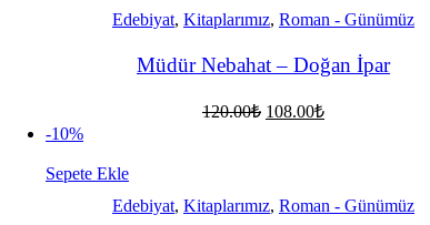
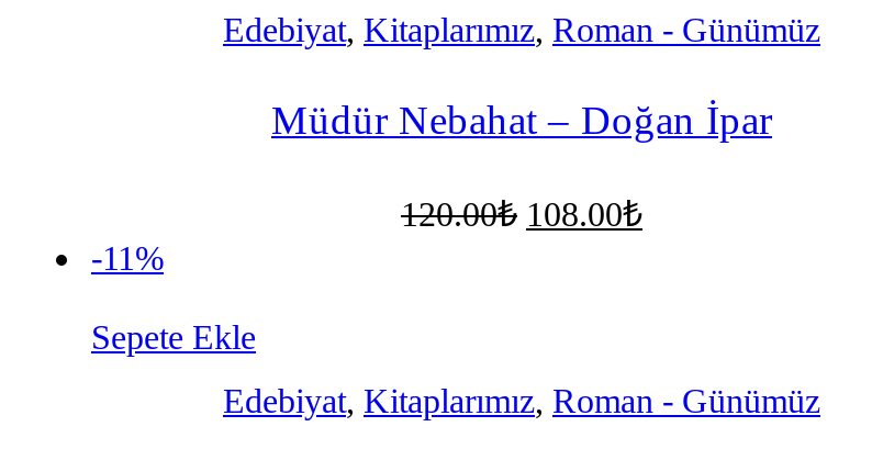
- -10%
+ -11%
